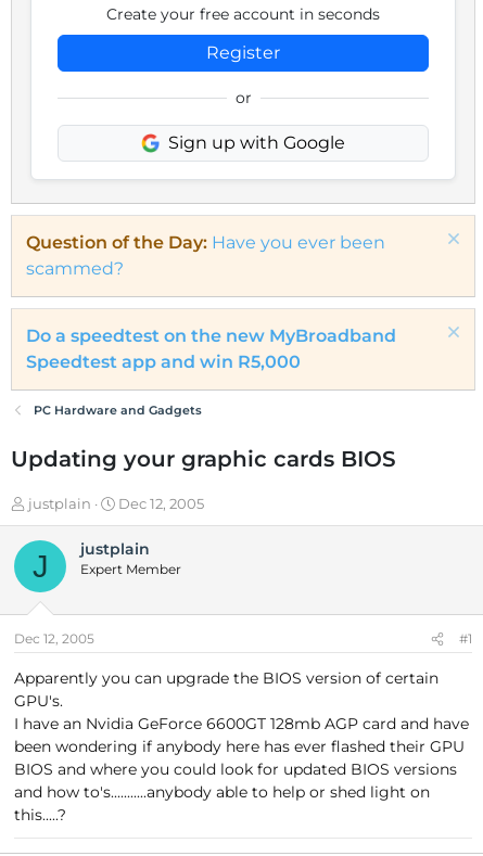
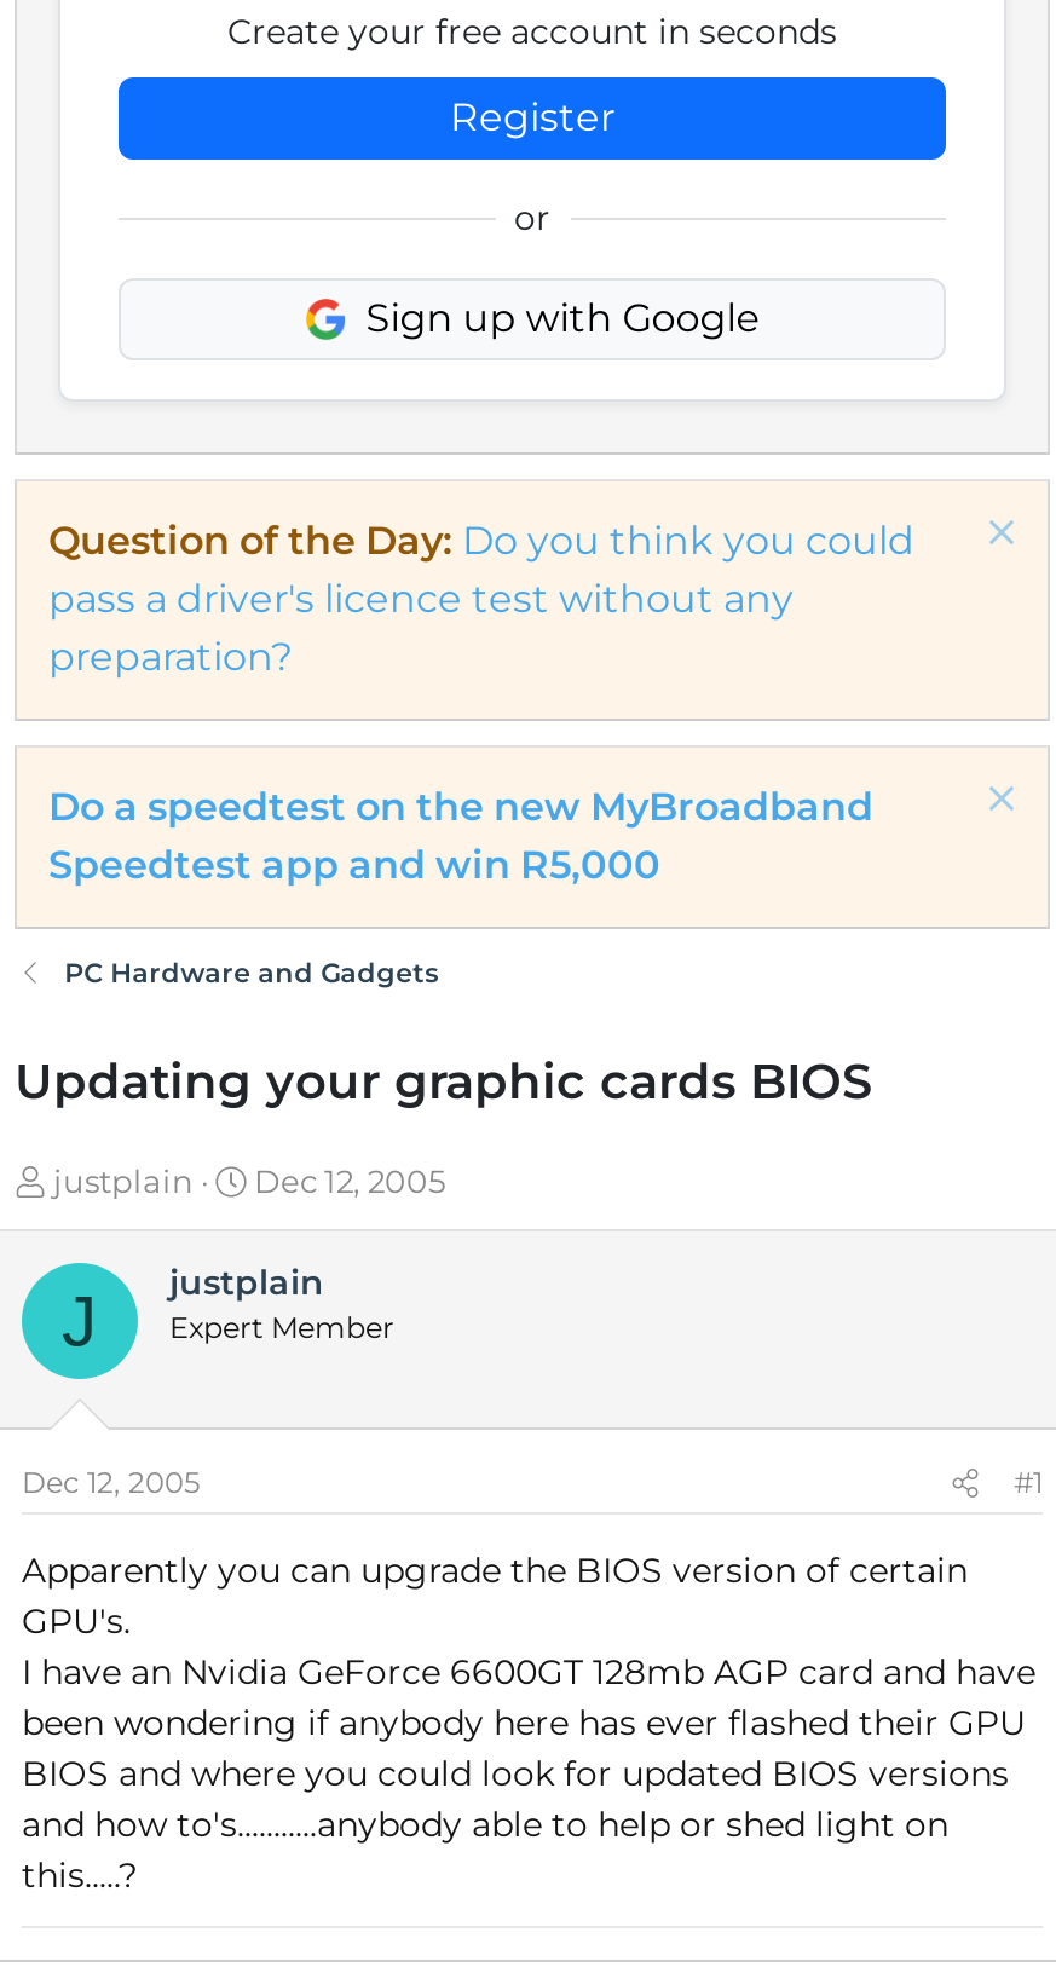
- Question of the Day: Have you ever been
- scammed?
+ Question of the Day: Do you think you could
+ pass a driver's licence test without any
+ preparation?
